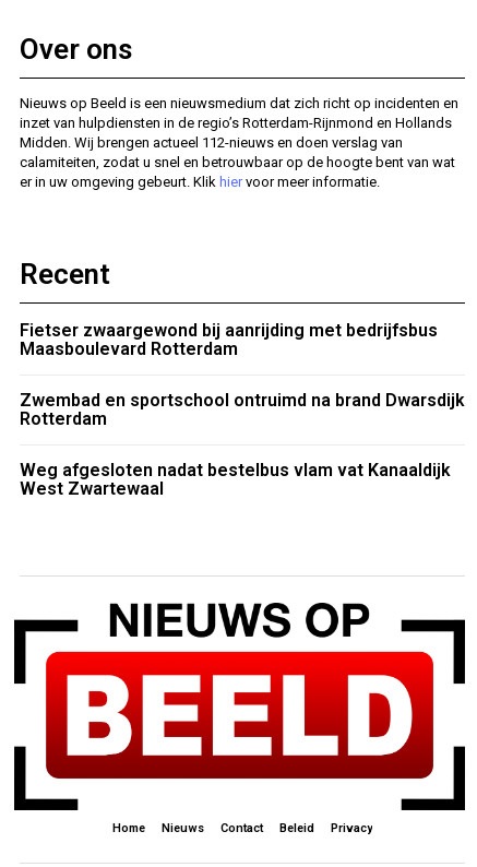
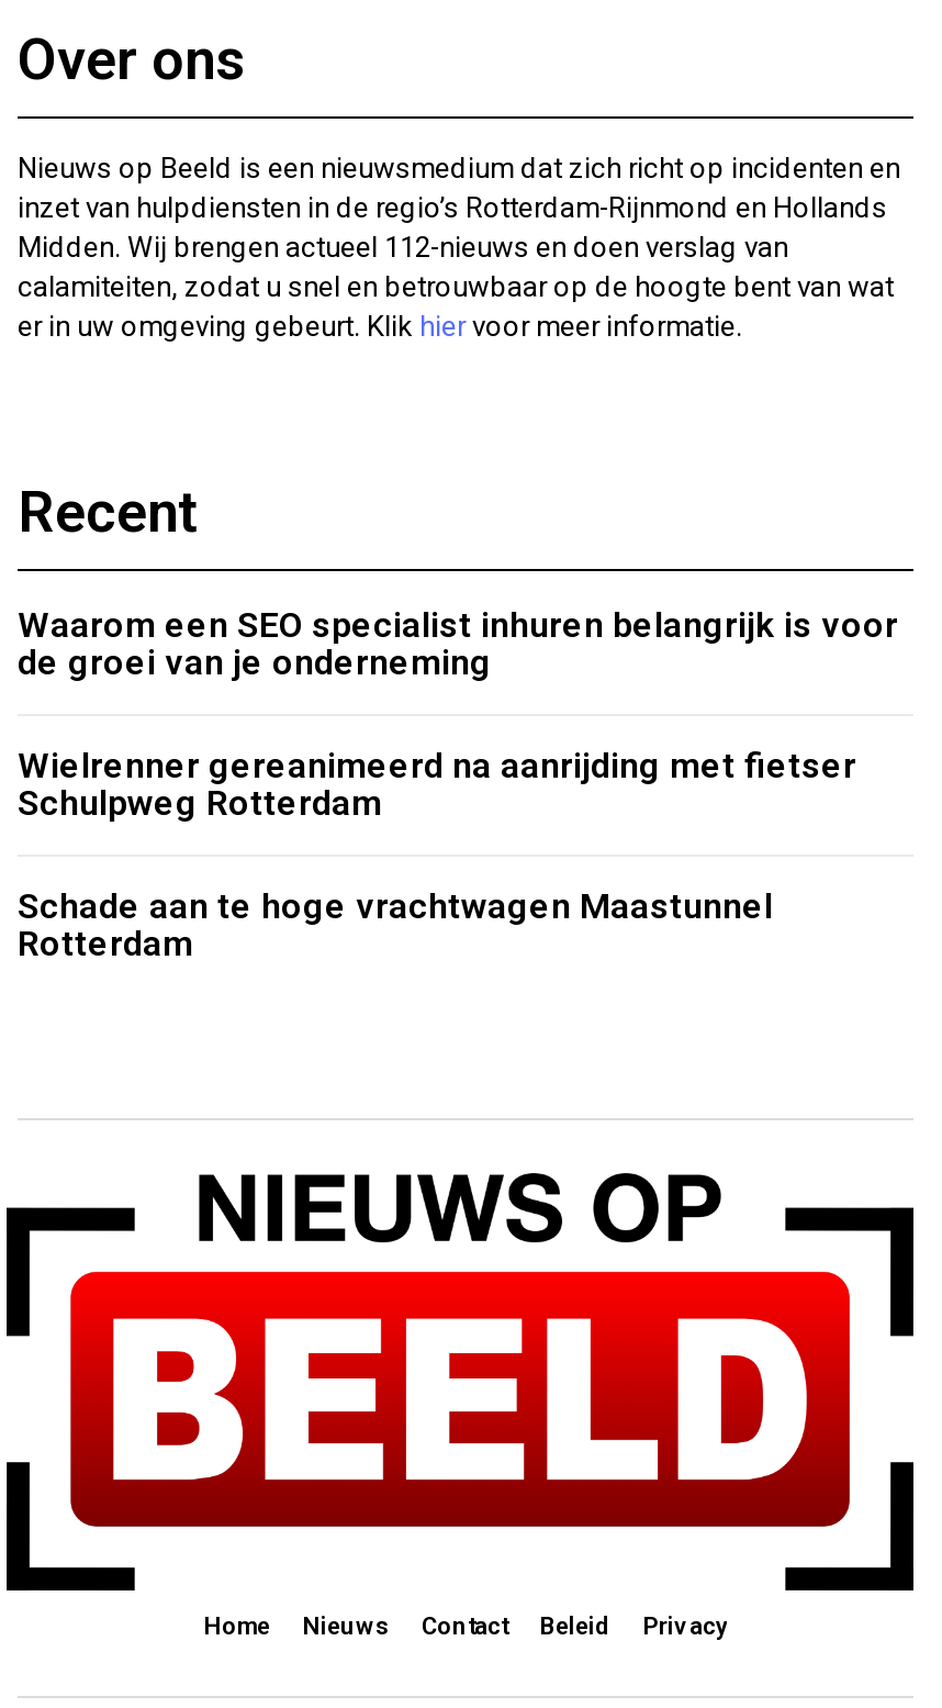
- Fietser zwaargewond bij aanrijding met bedrijfsbus
- Maasboulevard Rotterdam
- Zwembad en sportschool ontruimd na brand Dwarsdijk
+ Waarom een SEO specialist inhuren belangrijk is voor
+ de groei van je onderneming
+ Wielrenner gereanimeerd na aanrijding met fietser
+ Schulpweg Rotterdam
+ Schade aan te hoge vrachtwagen Maastunnel

moved down: Rotterdam

- Weg afgesloten nadat bestelbus vlam vat Kanaaldijk
- West Zwartewaal
